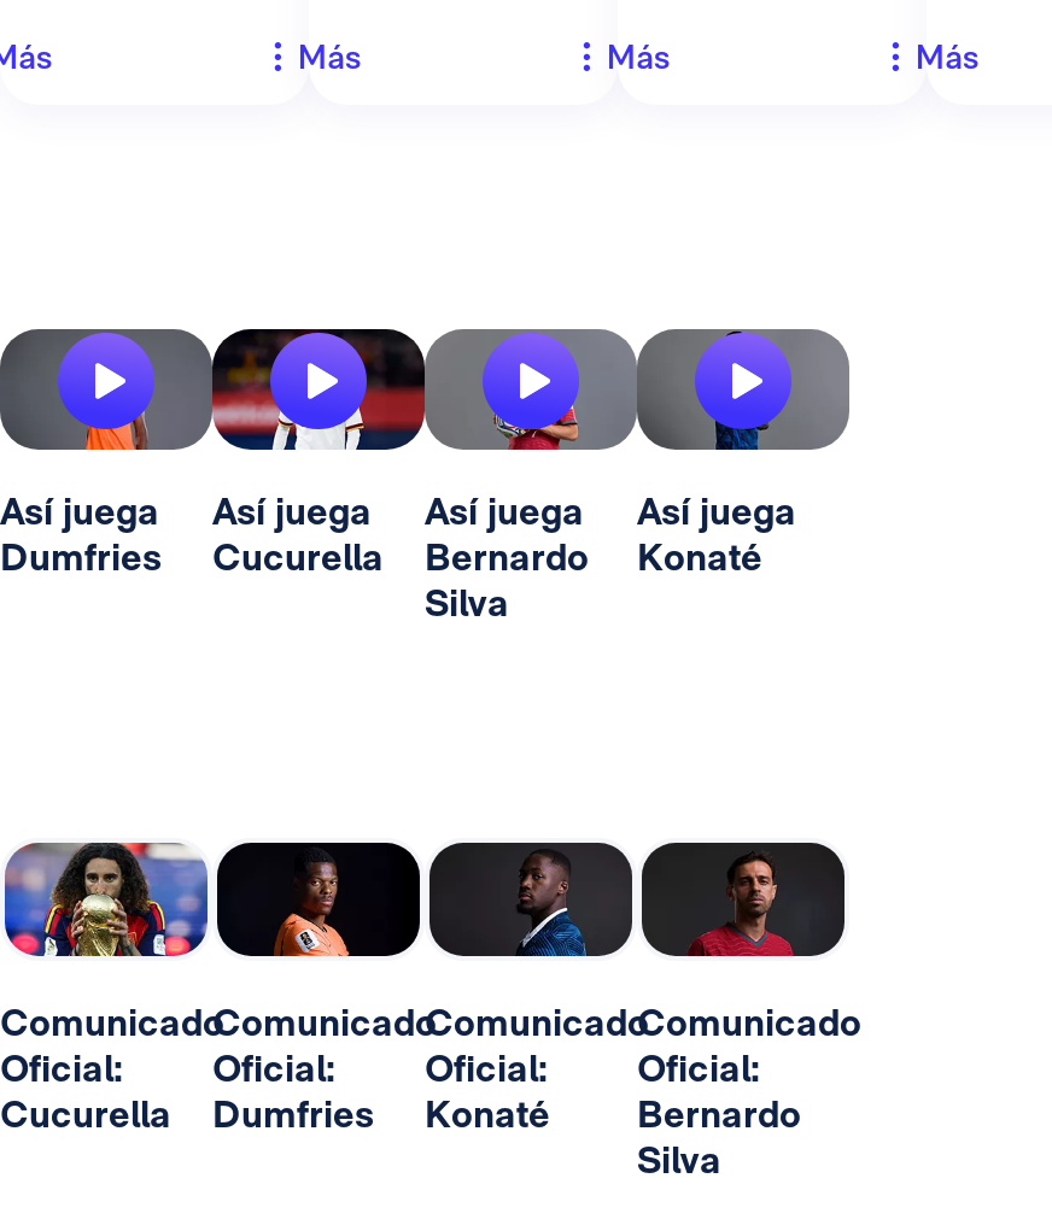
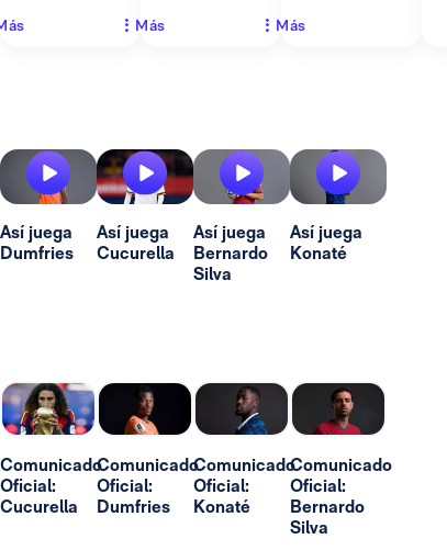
- Más
